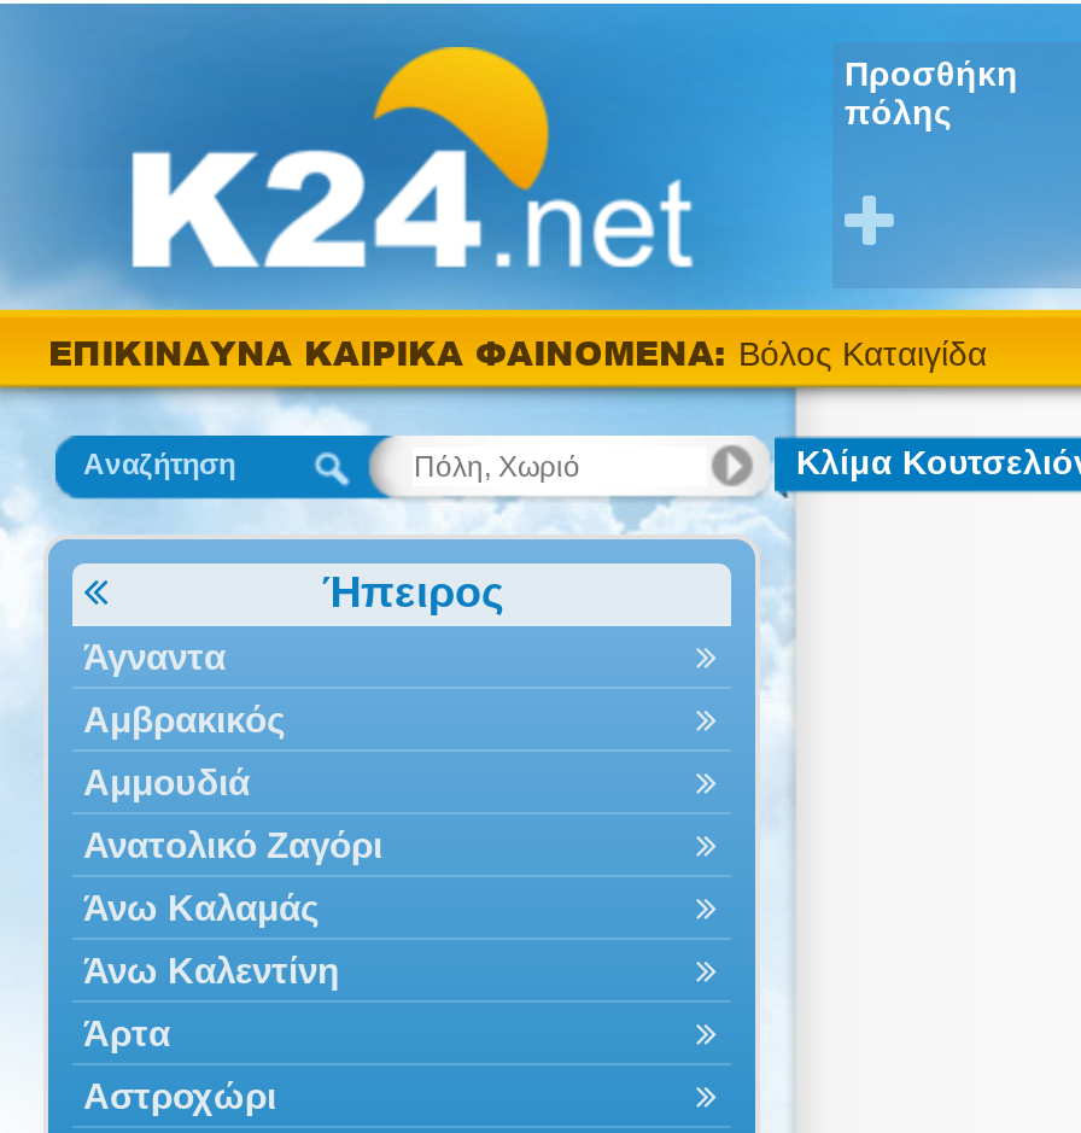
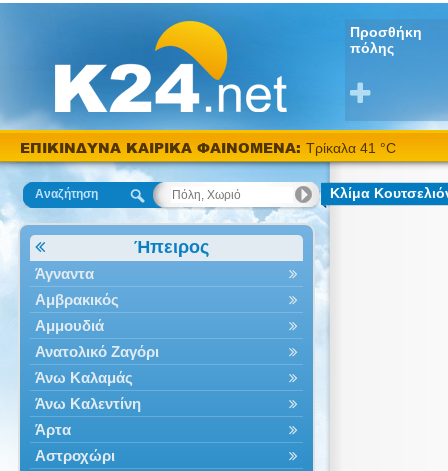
- ΕΠΙΚΙΝΔΥΝΑ ΚΑΙΡΙΚΑ ΦΑΙΝΟΜΕΝΑ: Καλαμάτα Καταιγίδα
+ ΕΠΙΚΙΝΔΥΝΑ ΚΑΙΡΙΚΑ ΦΑΙΝΟΜΕΝΑ: Τρίκαλα 41 °C
